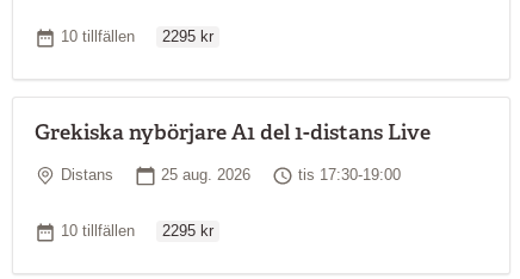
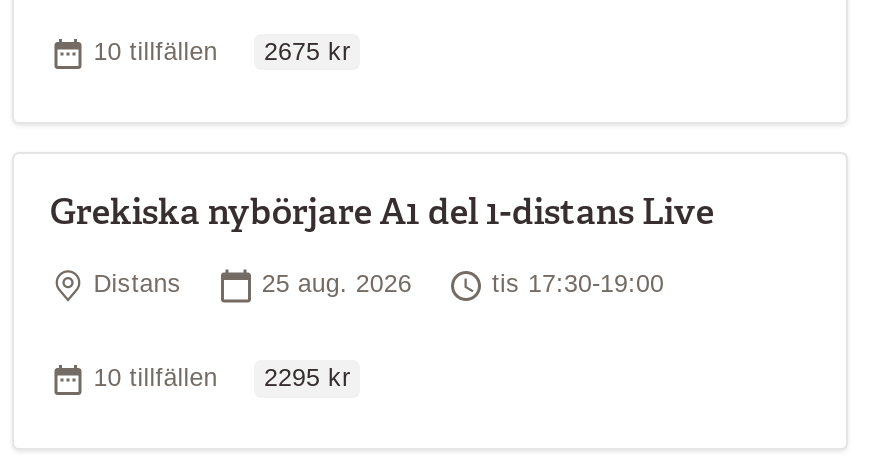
- 2295 kr
+ 2675 kr
